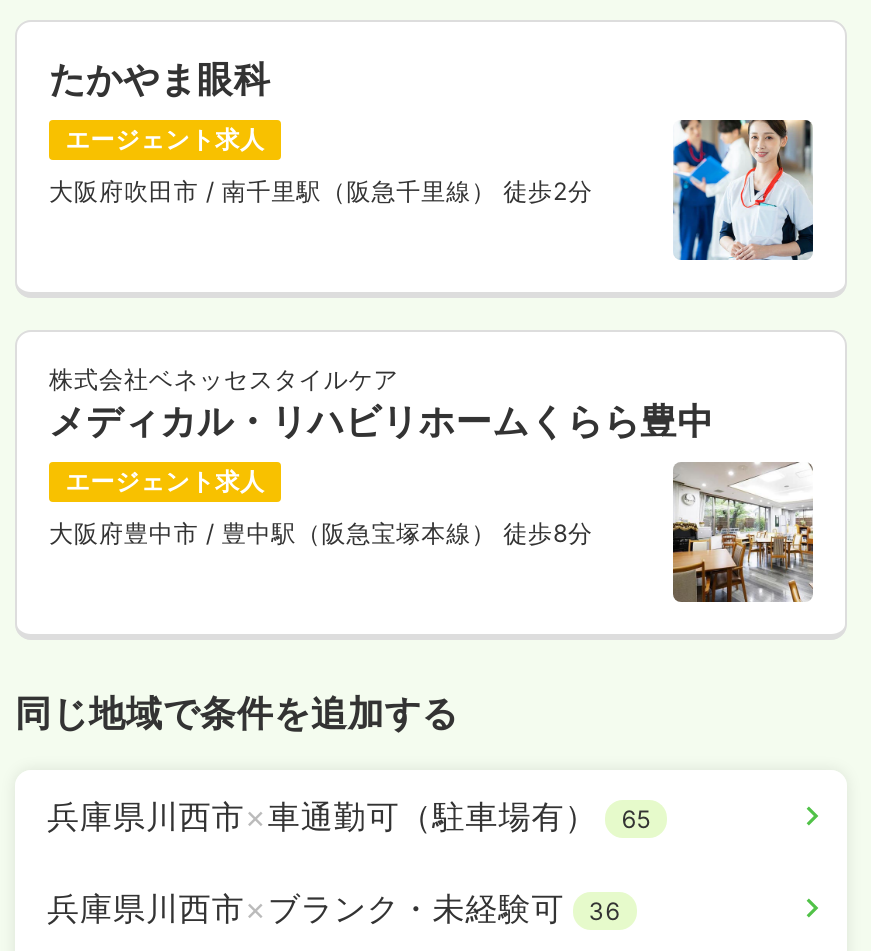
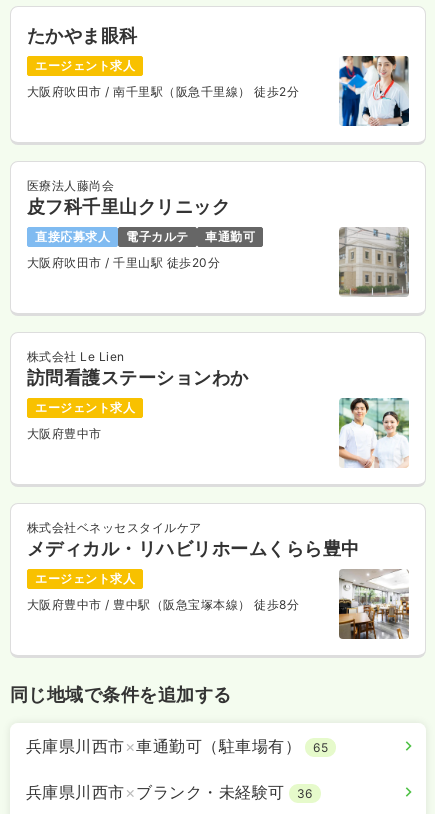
+ 医療法人藤尚会
+ 皮フ科千里山クリニック
+ 直接応募求人
+ 電子カルテ
+ 車通勤可
+ 大阪府吹田市/ 千里山駅 徒歩20分

+ 株式会社 Le Lien
+ 訪問看護ステーションわか
+ エージェント求人
+ 大阪府豊中市

+ [image]

+ [image]
